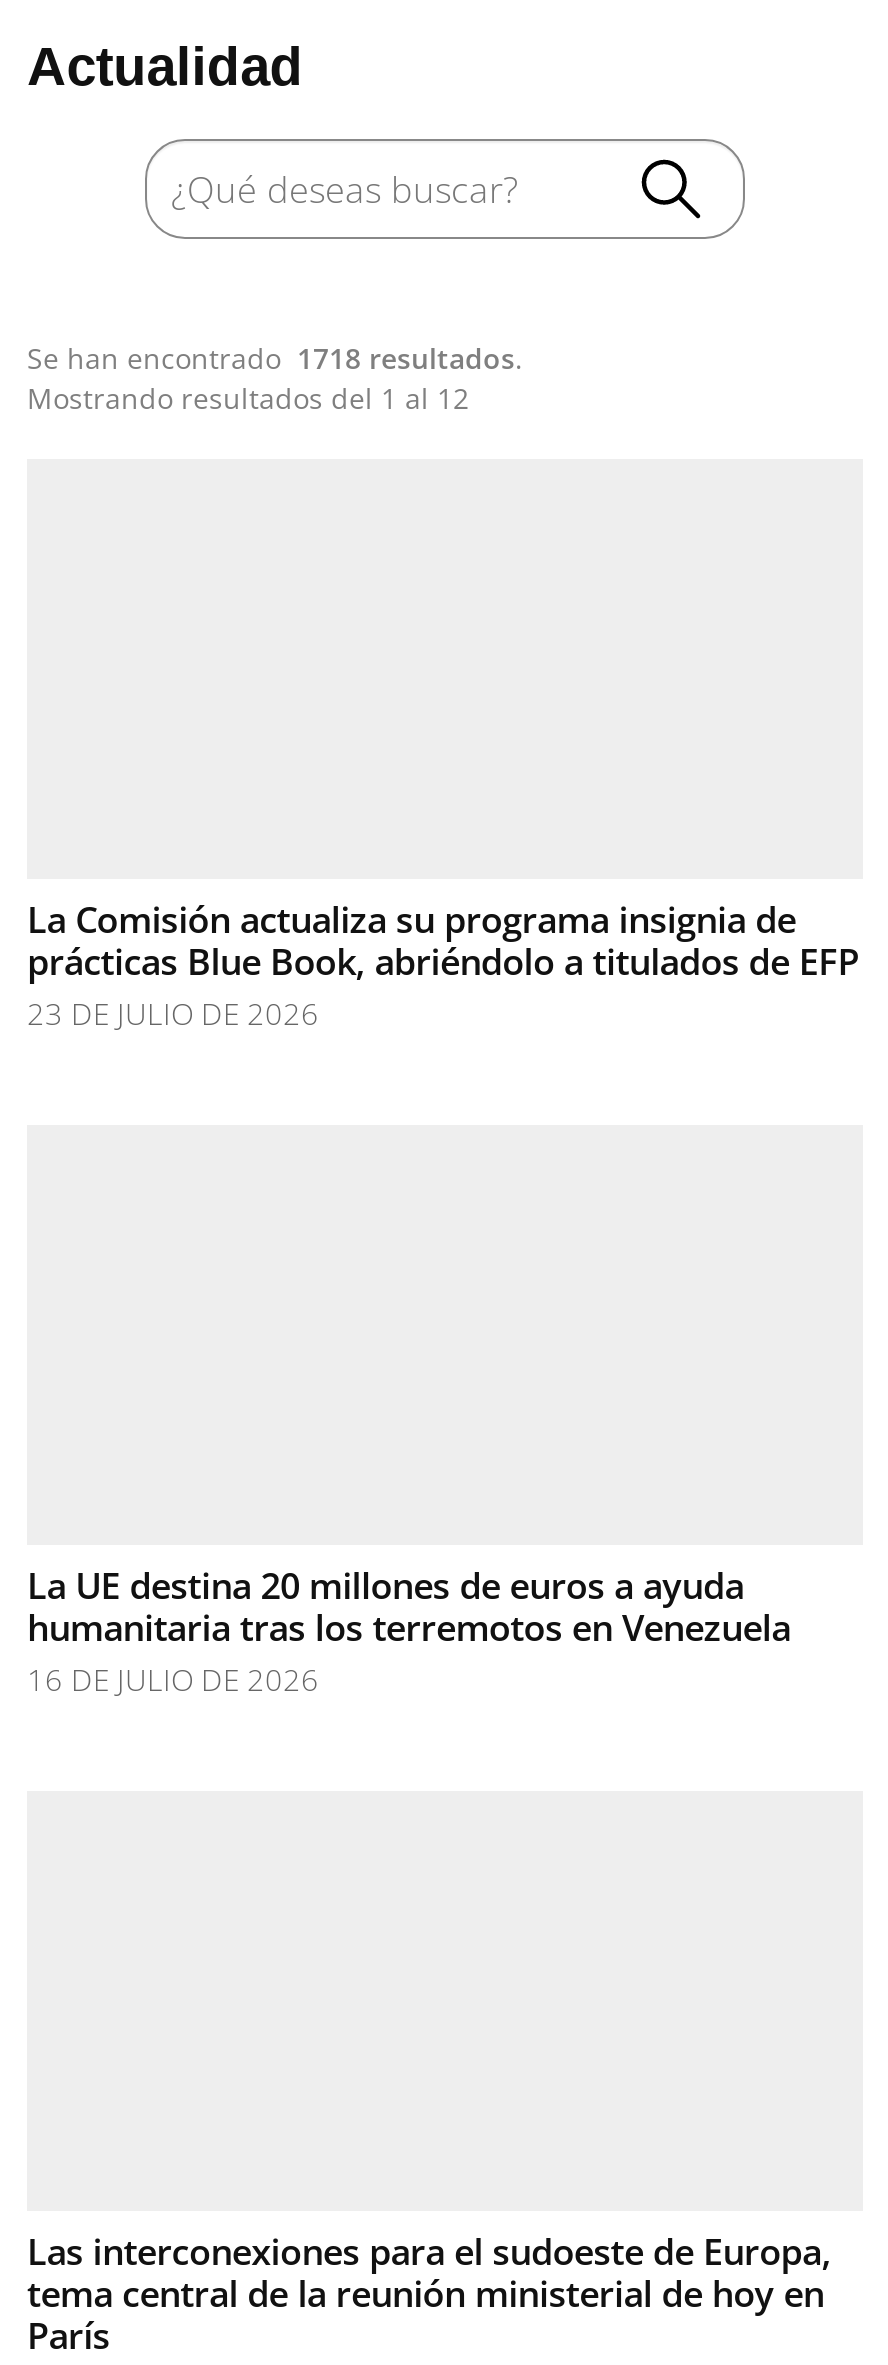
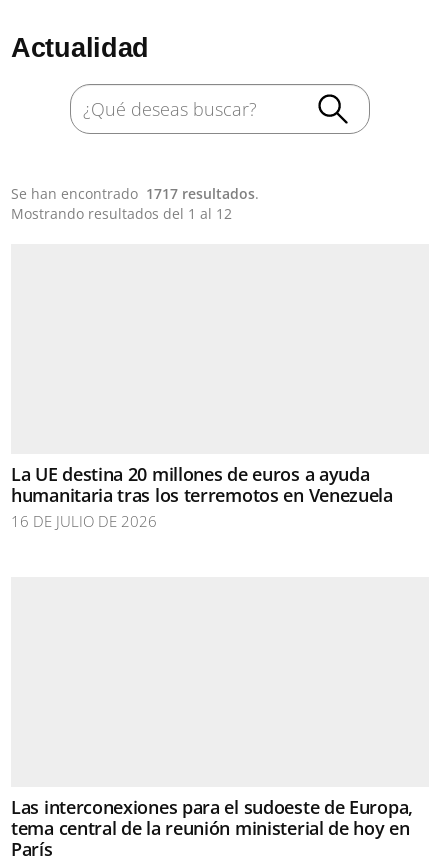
- Se han encontrado 1718 resultados.
+ Se han encontrado 1717 resultados.

- La Comisión actualiza su programa insignia de
- prácticas Blue Book, abriéndolo a titulados de EFP
- 23 DE JULIO DE 2026
